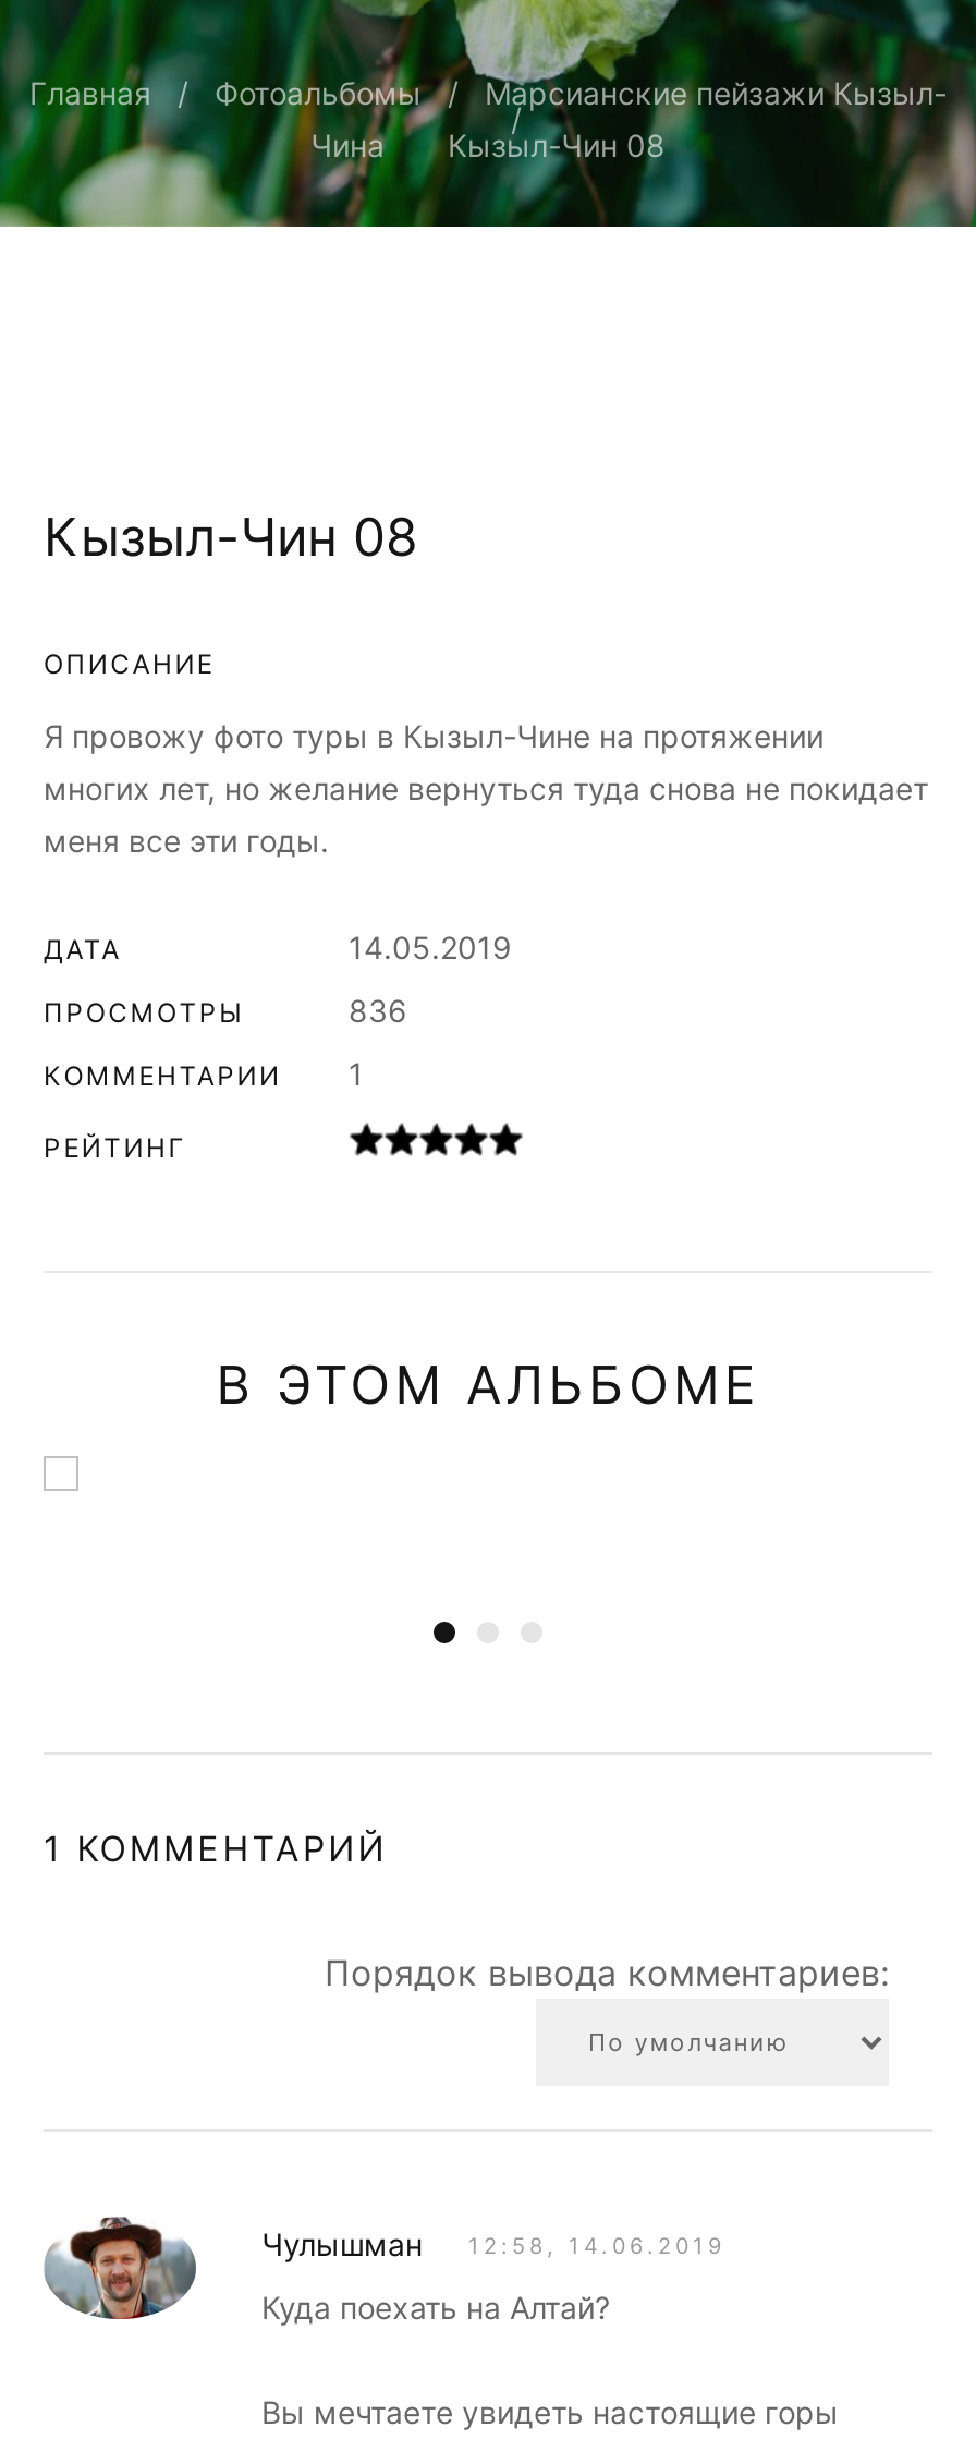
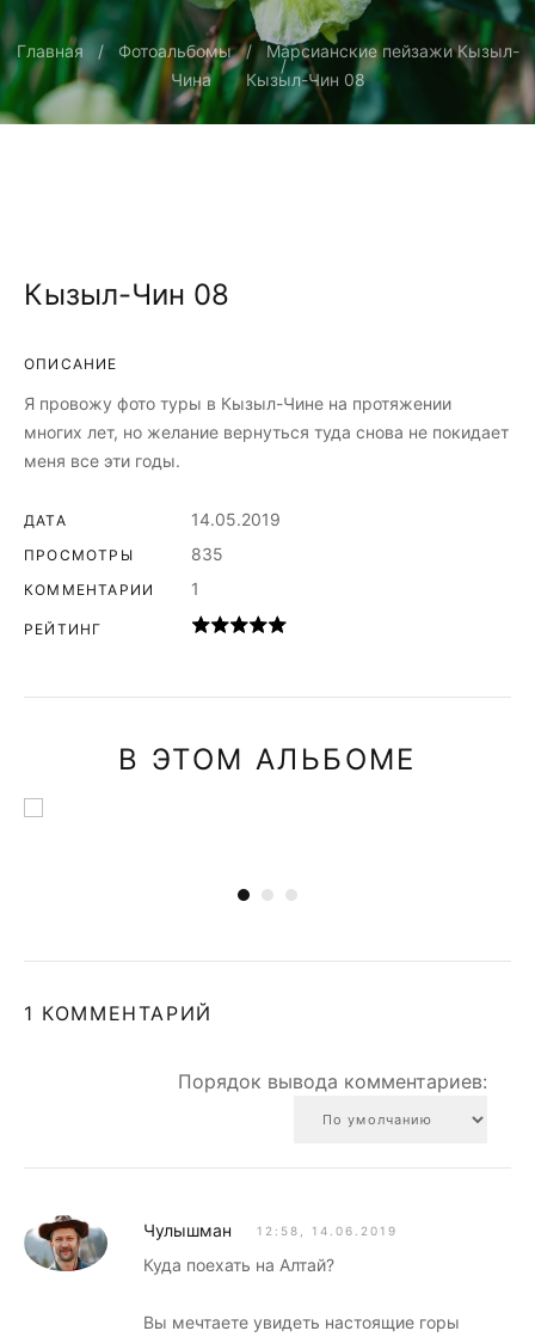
- 836
+ 835
